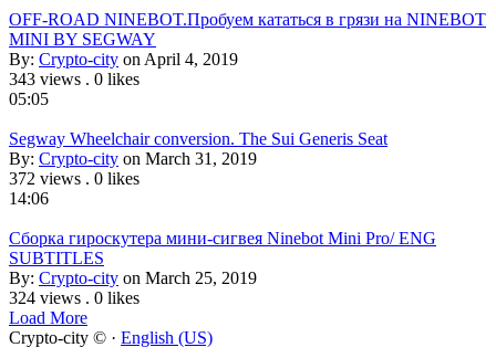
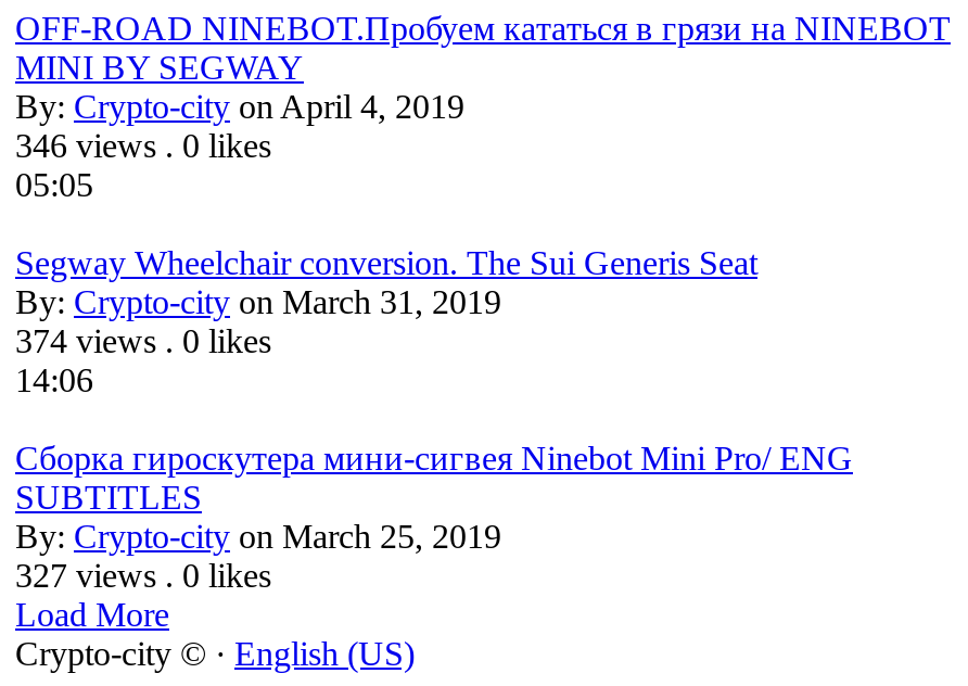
- 343 views. 0 likes
+ 346 views. 0 likes

- 372 views. 0 likes
+ 374 views. 0 likes

- 324 views. 0 likes
+ 327 views. 0 likes
